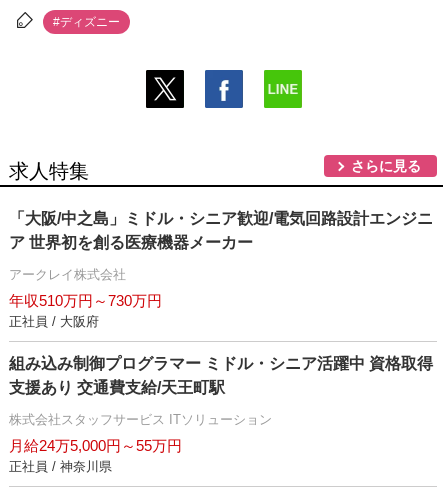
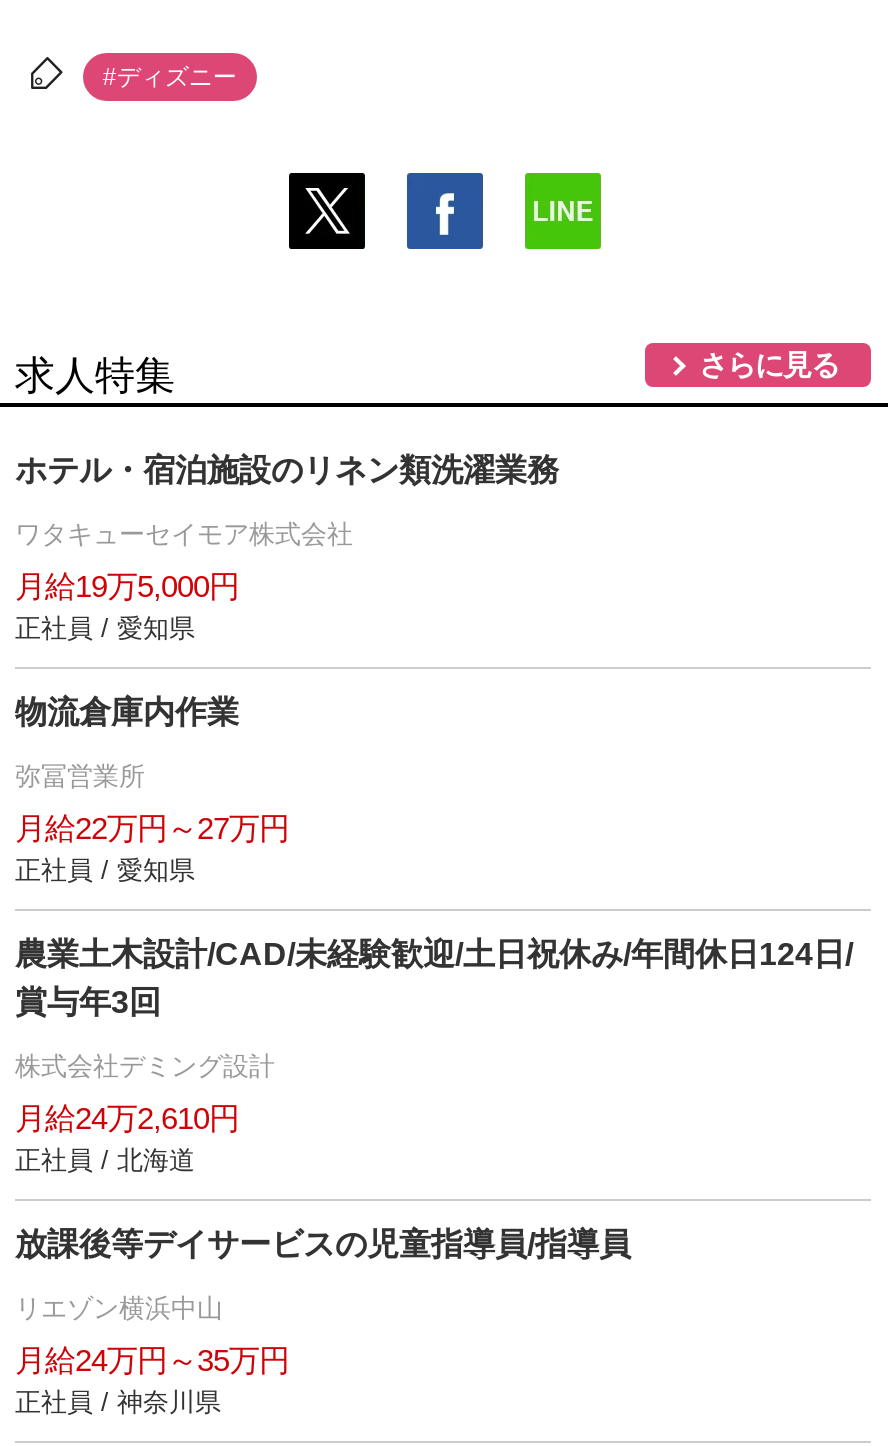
- 「大阪/中之島」ミドル・シニア歓迎/電気回路設計エンジニ
- ア 世界初を創る医療機器メーカー
- アークレイ株式会社
- 年収510万円～730万円
- 正社員 / 大阪府
- 組み込み制御プログラマー ミドル・シニア活躍中 資格取得
- 支援あり 交通費支給/天王町駅
- 株式会社スタッフサービス ITソリューション
- 月給24万5,000円～55万円
+ ホテル・宿泊施設のリネン類洗濯業務
+ ワタキューセイモア株式会社
+ 月給19万5,000円
+ 正社員 / 愛知県
+ 物流倉庫内作業
+ 弥冨営業所
+ 月給22万円～27万円
+ 正社員 / 愛知県
+ 農業土木設計/CAD/未経験歓迎/土日祝休み/年間休日124日/
+ 賞与年3回
+ 株式会社デミング設計
+ 月給24万2,610円
+ 正社員 / 北海道
+ 放課後等デイサービスの児童指導員/指導員
+ リエゾン横浜中山
+ 月給24万円～35万円
